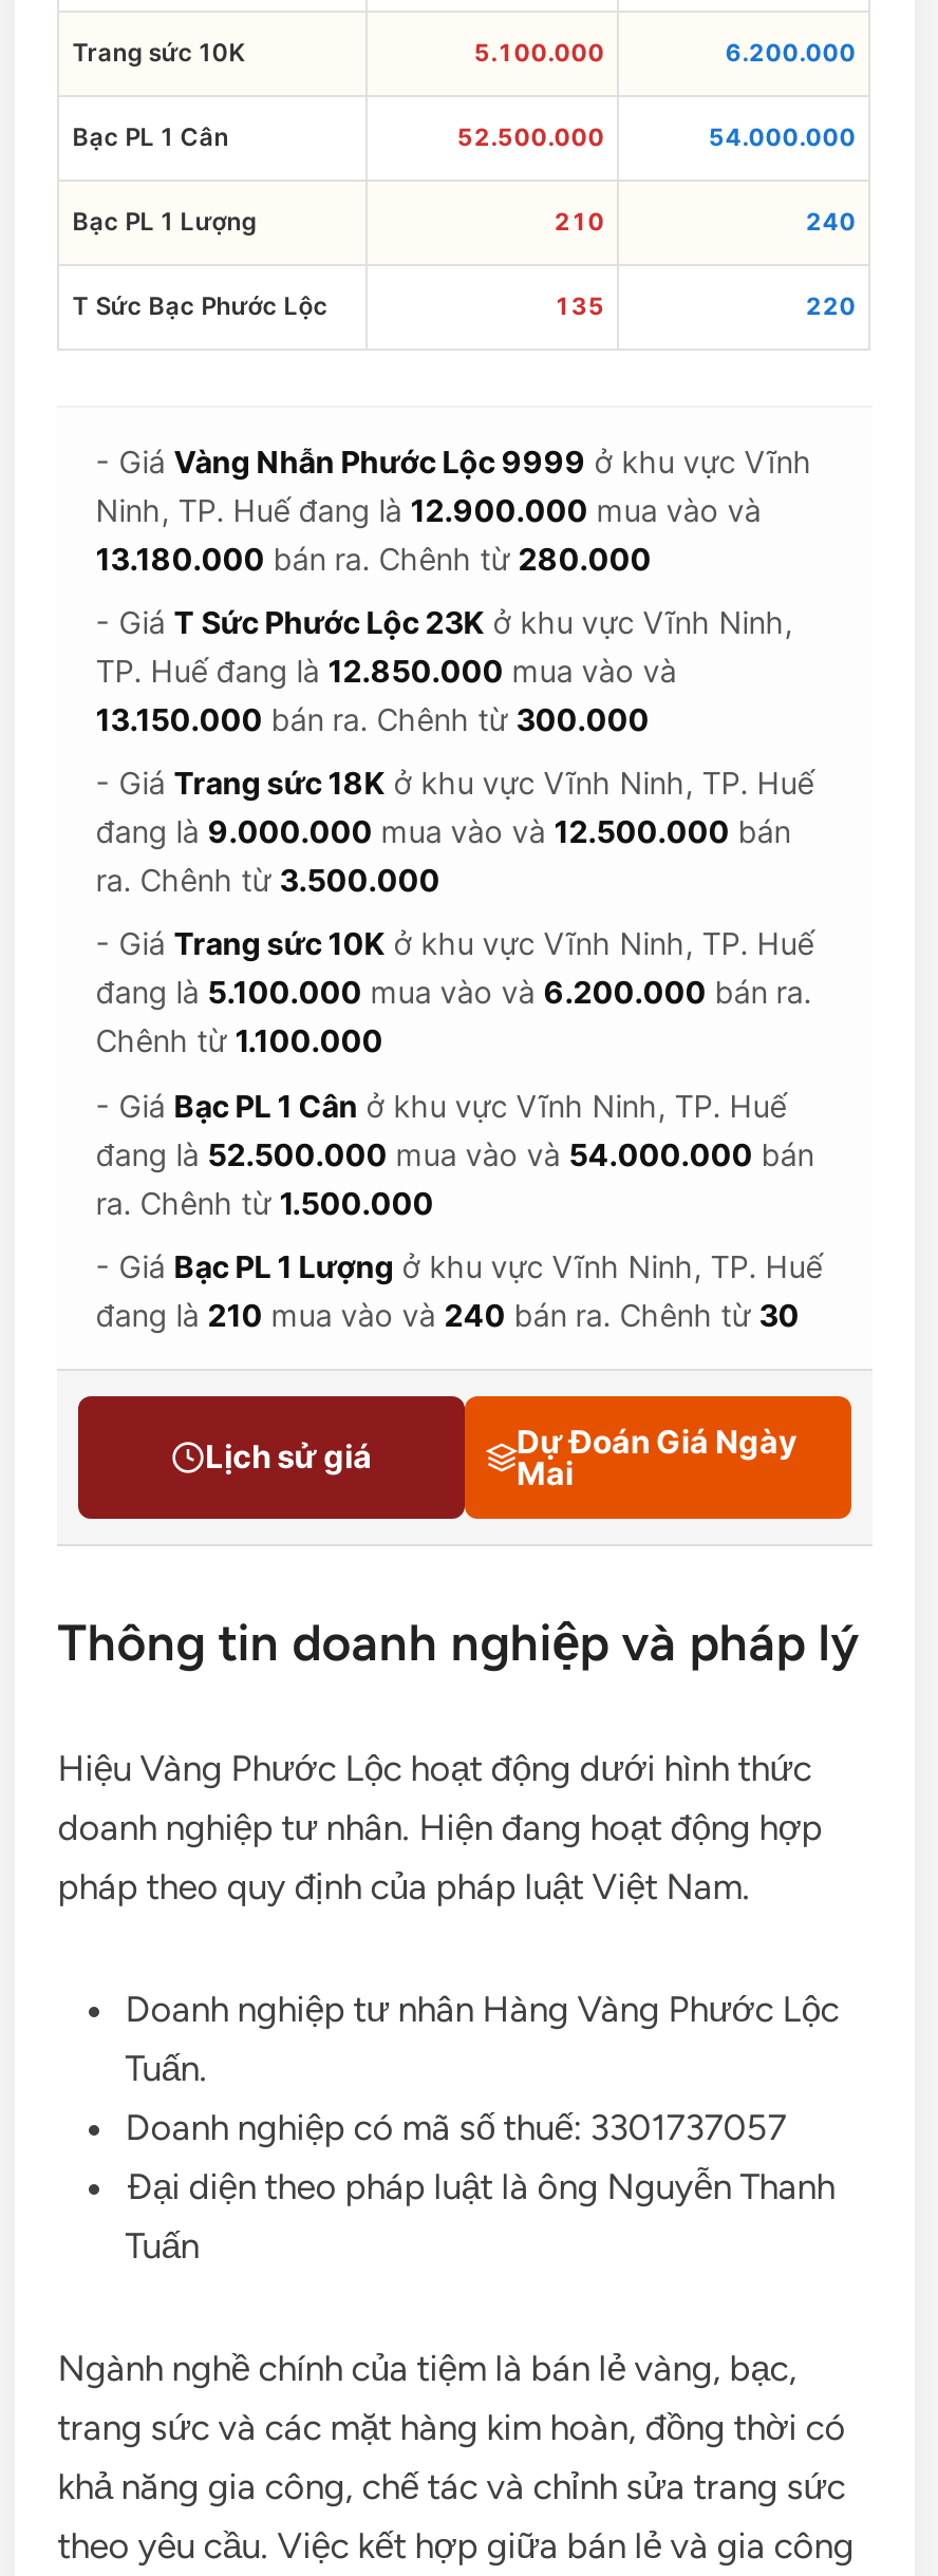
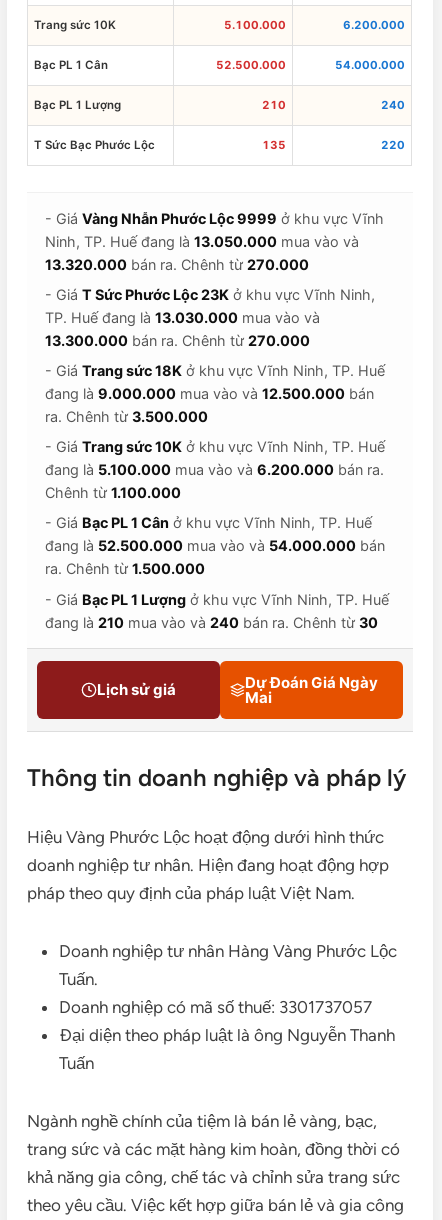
- Ninh, TP. Huế đang là 12.900.000 mua vào và
+ Ninh, TP. Huế đang là 13.050.000 mua vào và

- 13.180.000 bán ra. Chênh từ 280.000
+ 13.320.000 bán ra. Chênh từ 270.000

- TP. Huế đang là 12.850.000 mua vào và
+ TP. Huế đang là 13.030.000 mua vào và

- 13.150.000 bán ra. Chênh từ 300.000
+ 13.300.000 bán ra. Chênh từ 270.000
